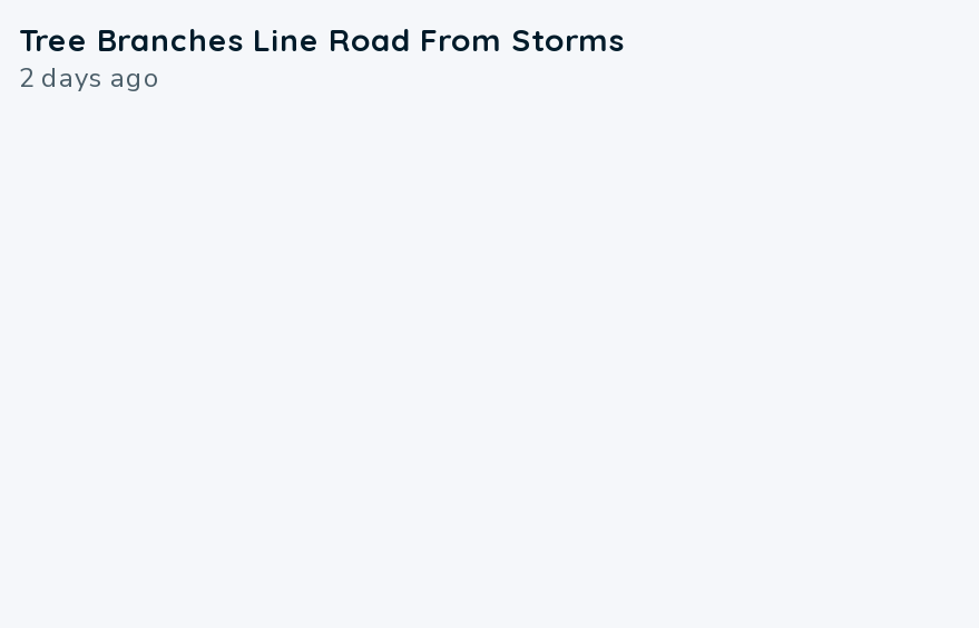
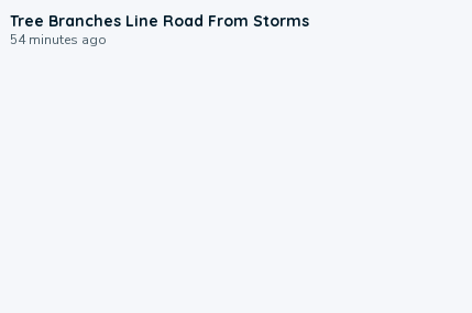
- 2 days ago
+ 54 minutes ago
